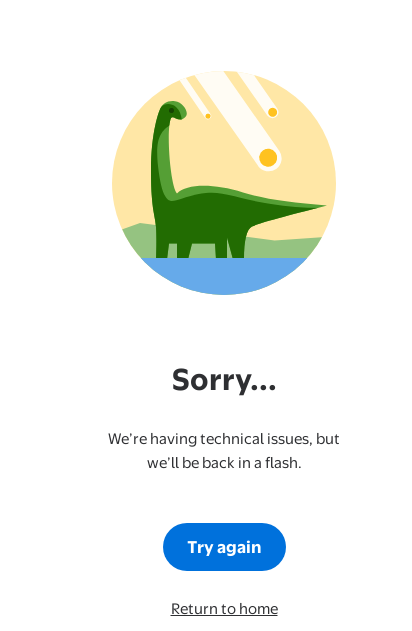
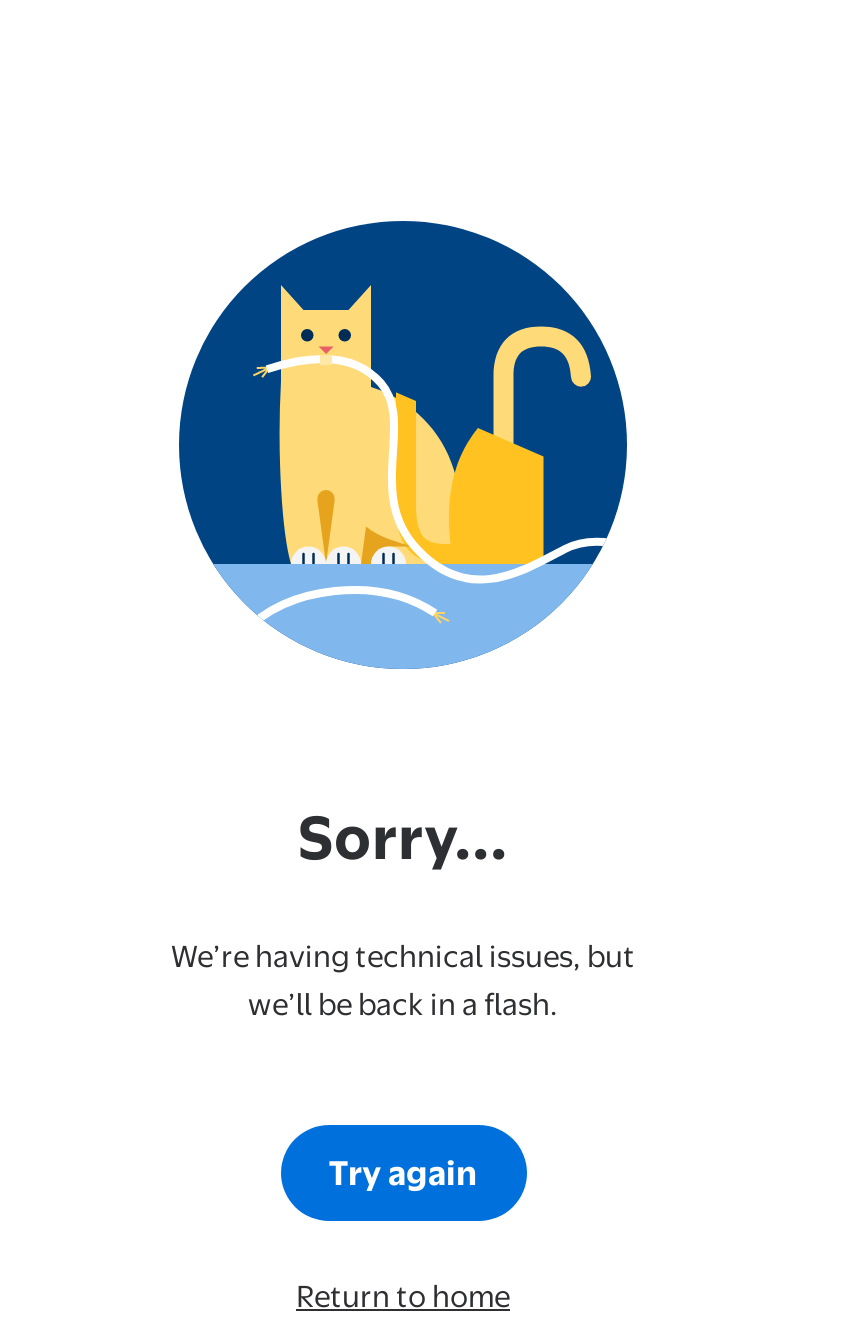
- [image]
+ [image]
